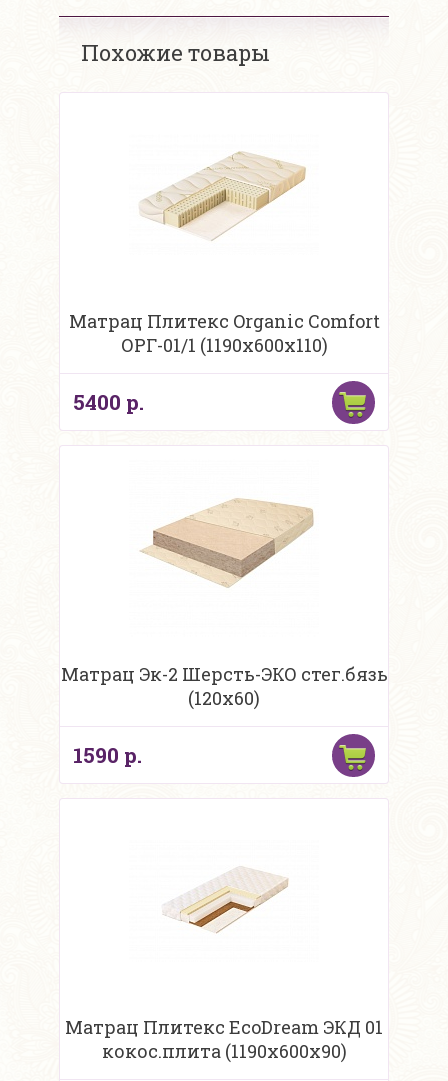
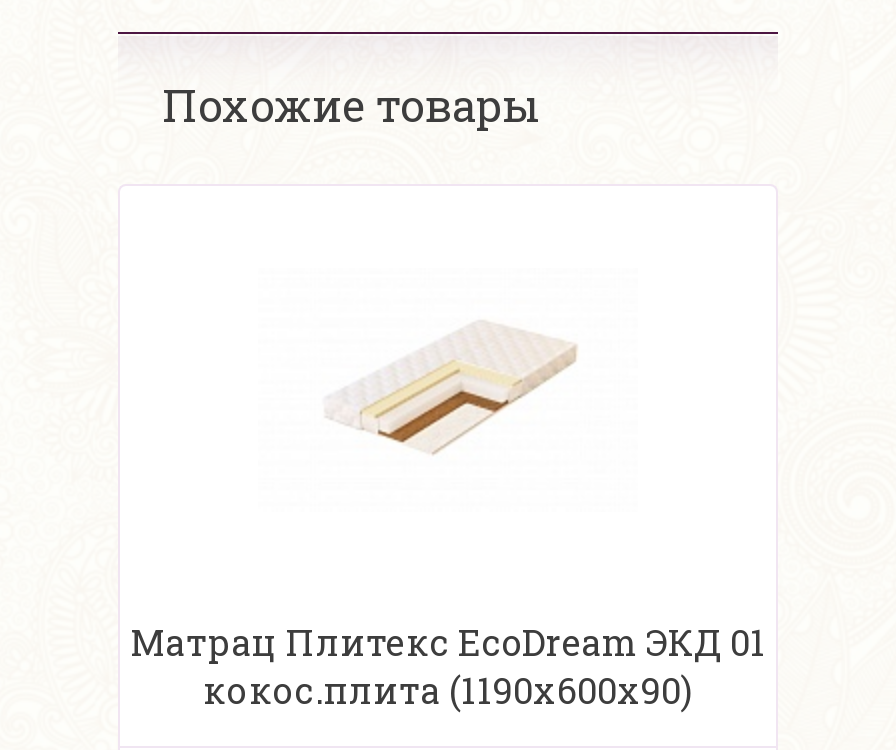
- [image]

- [image]
- Матрац Плитекс Organic Comfort
- ОРГ-01/1 (1190х600х110)
- 5400 р.

- [image]

- [image]
- Матрац Эк-2 Шерсть-ЭКО стег.бязь
- (120х60)
- 1590 р.
